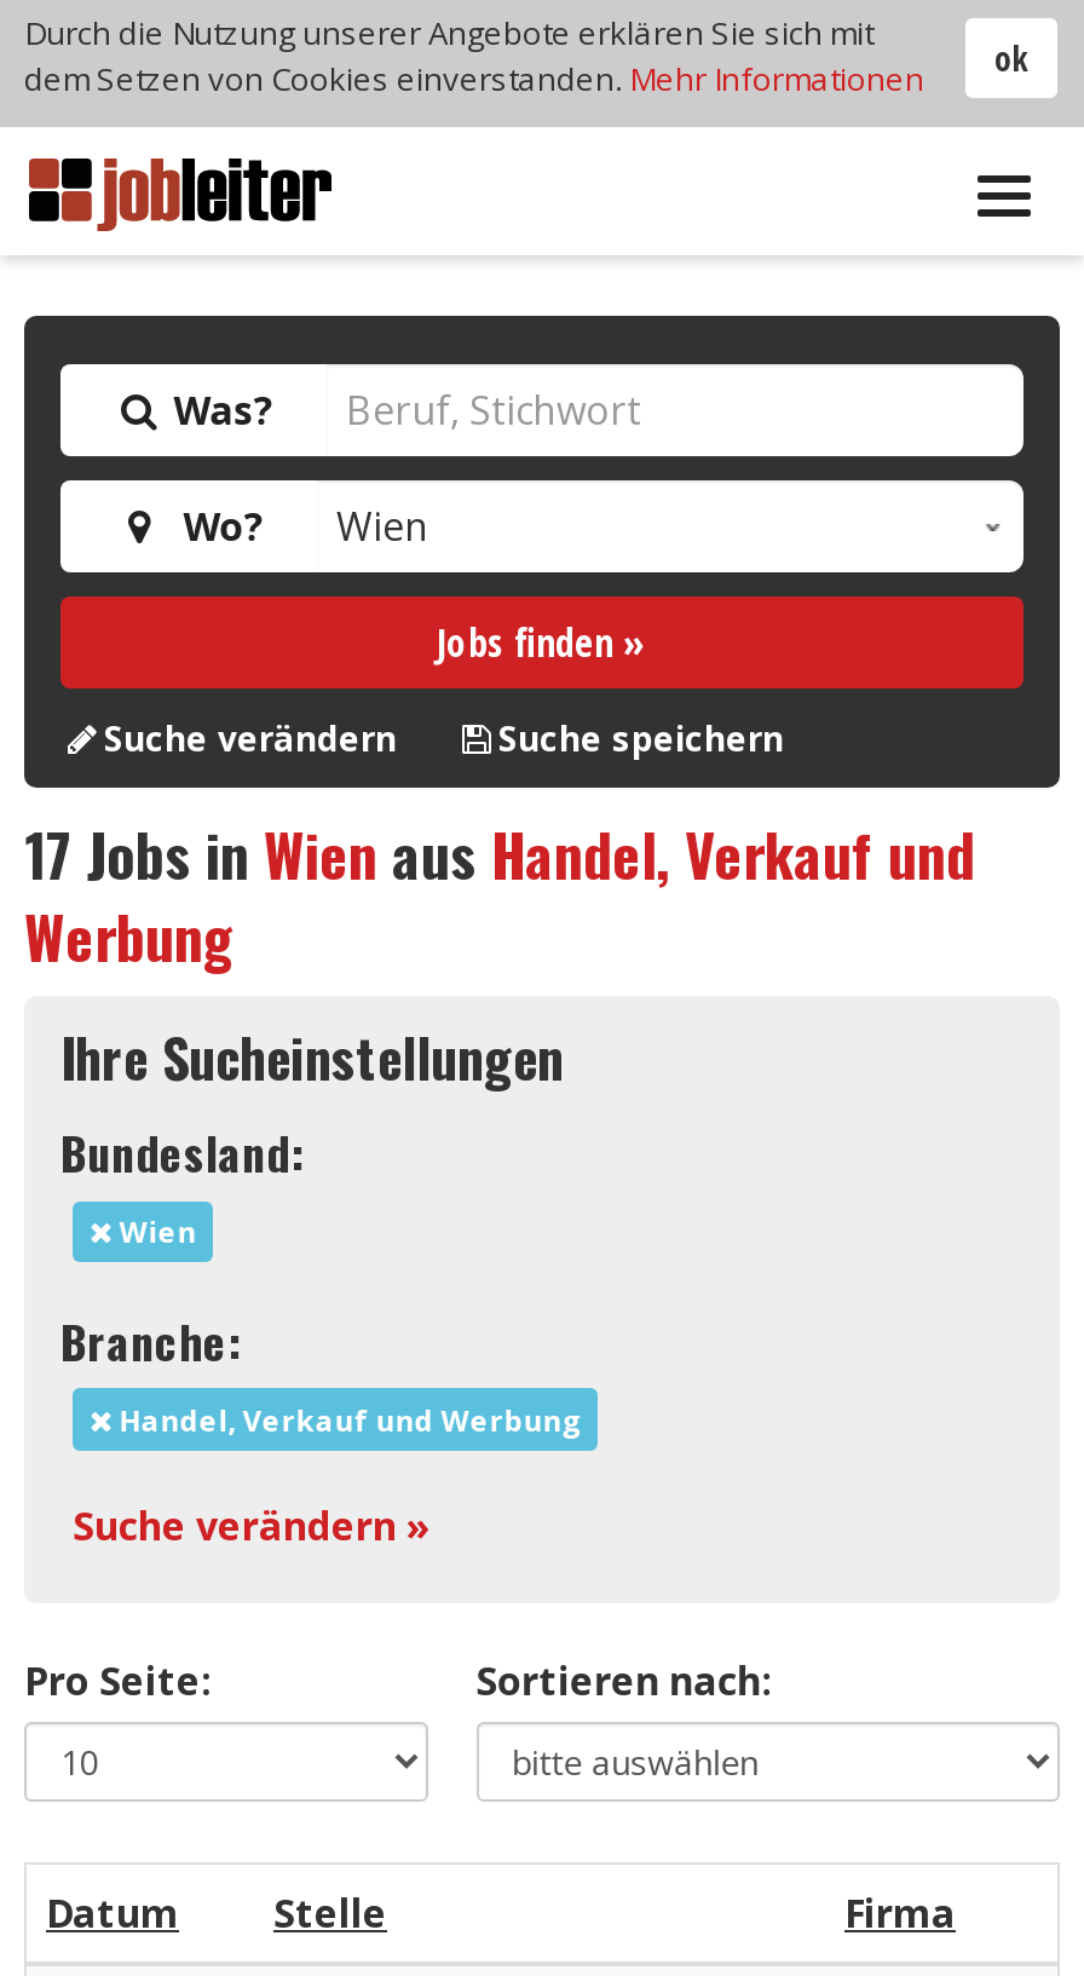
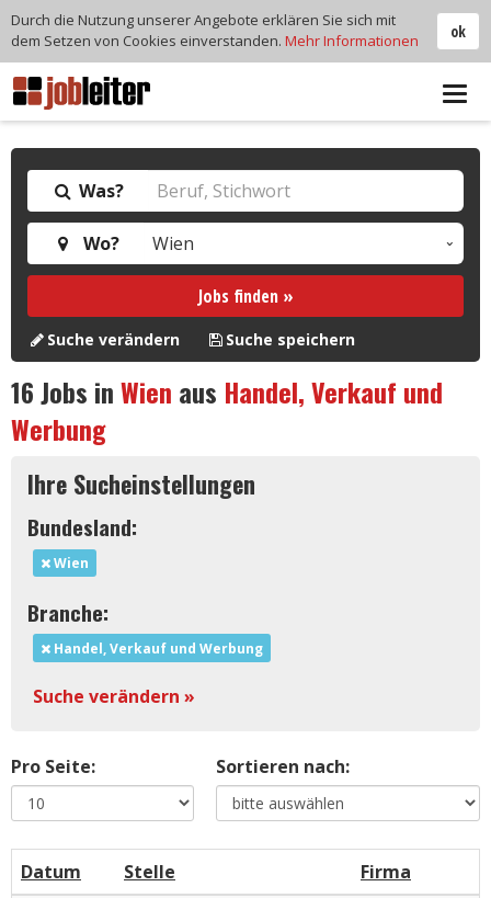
- 17 Jobs in Wien aus Handel, Verkauf und
+ 16 Jobs in Wien aus Handel, Verkauf und
